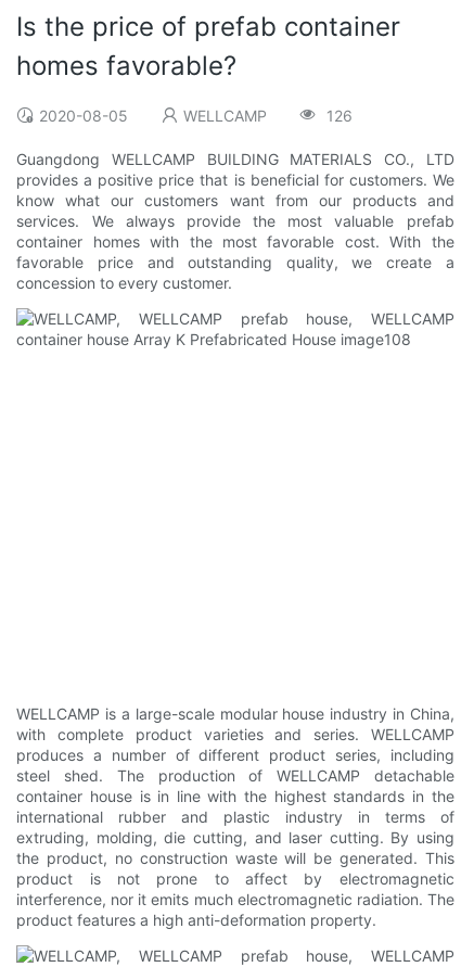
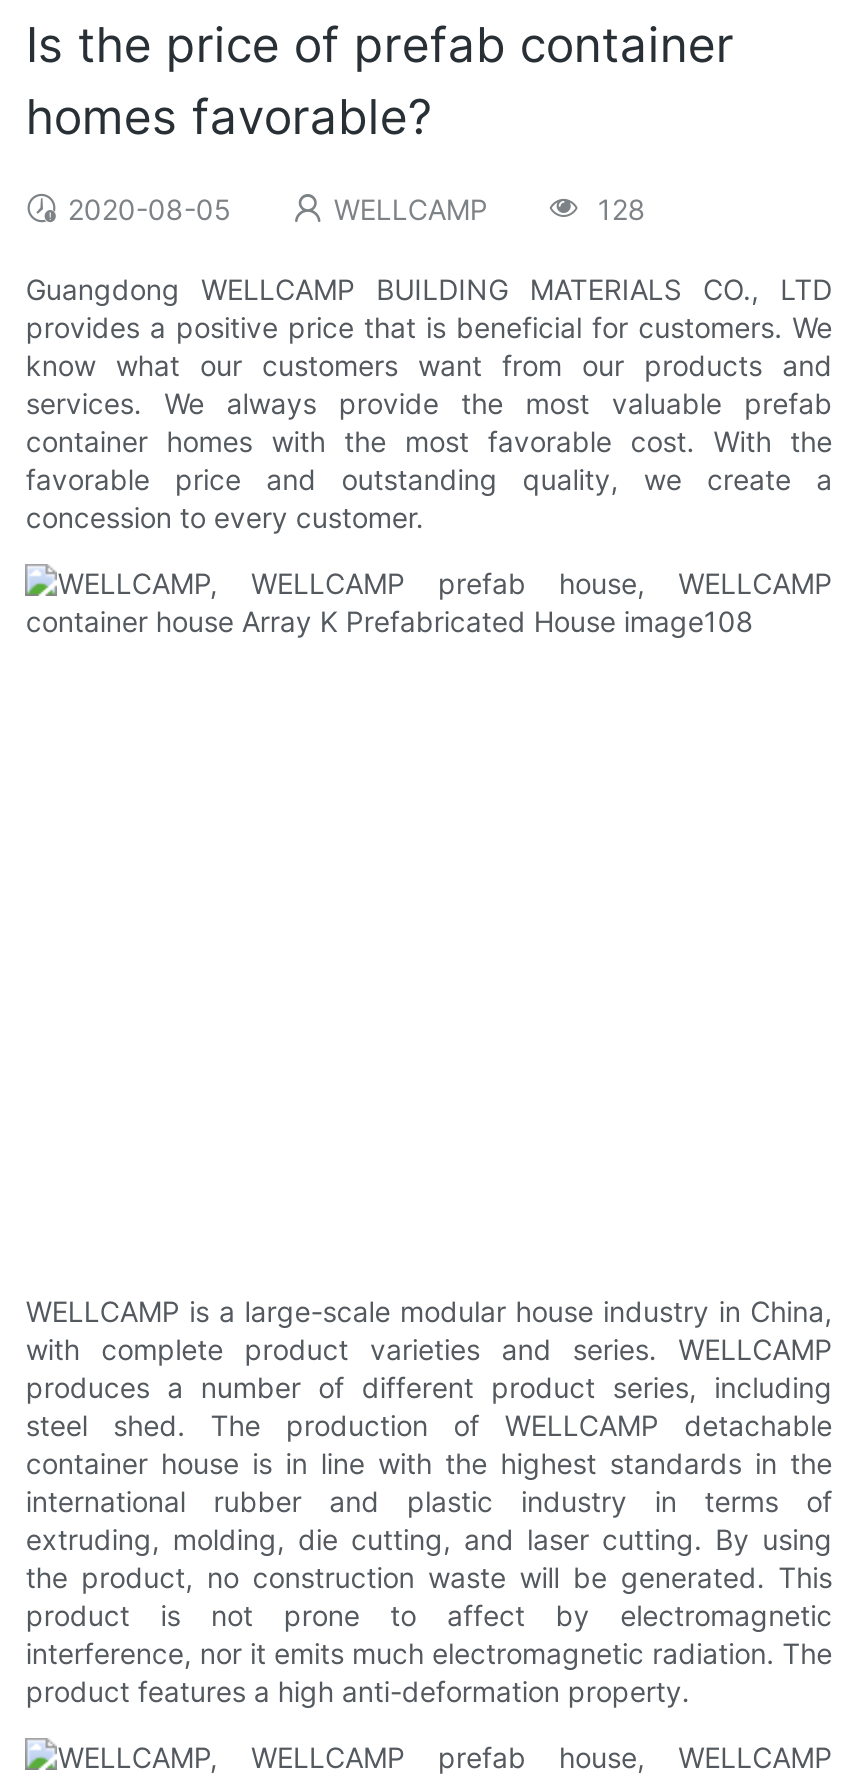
- 126
+ 128
